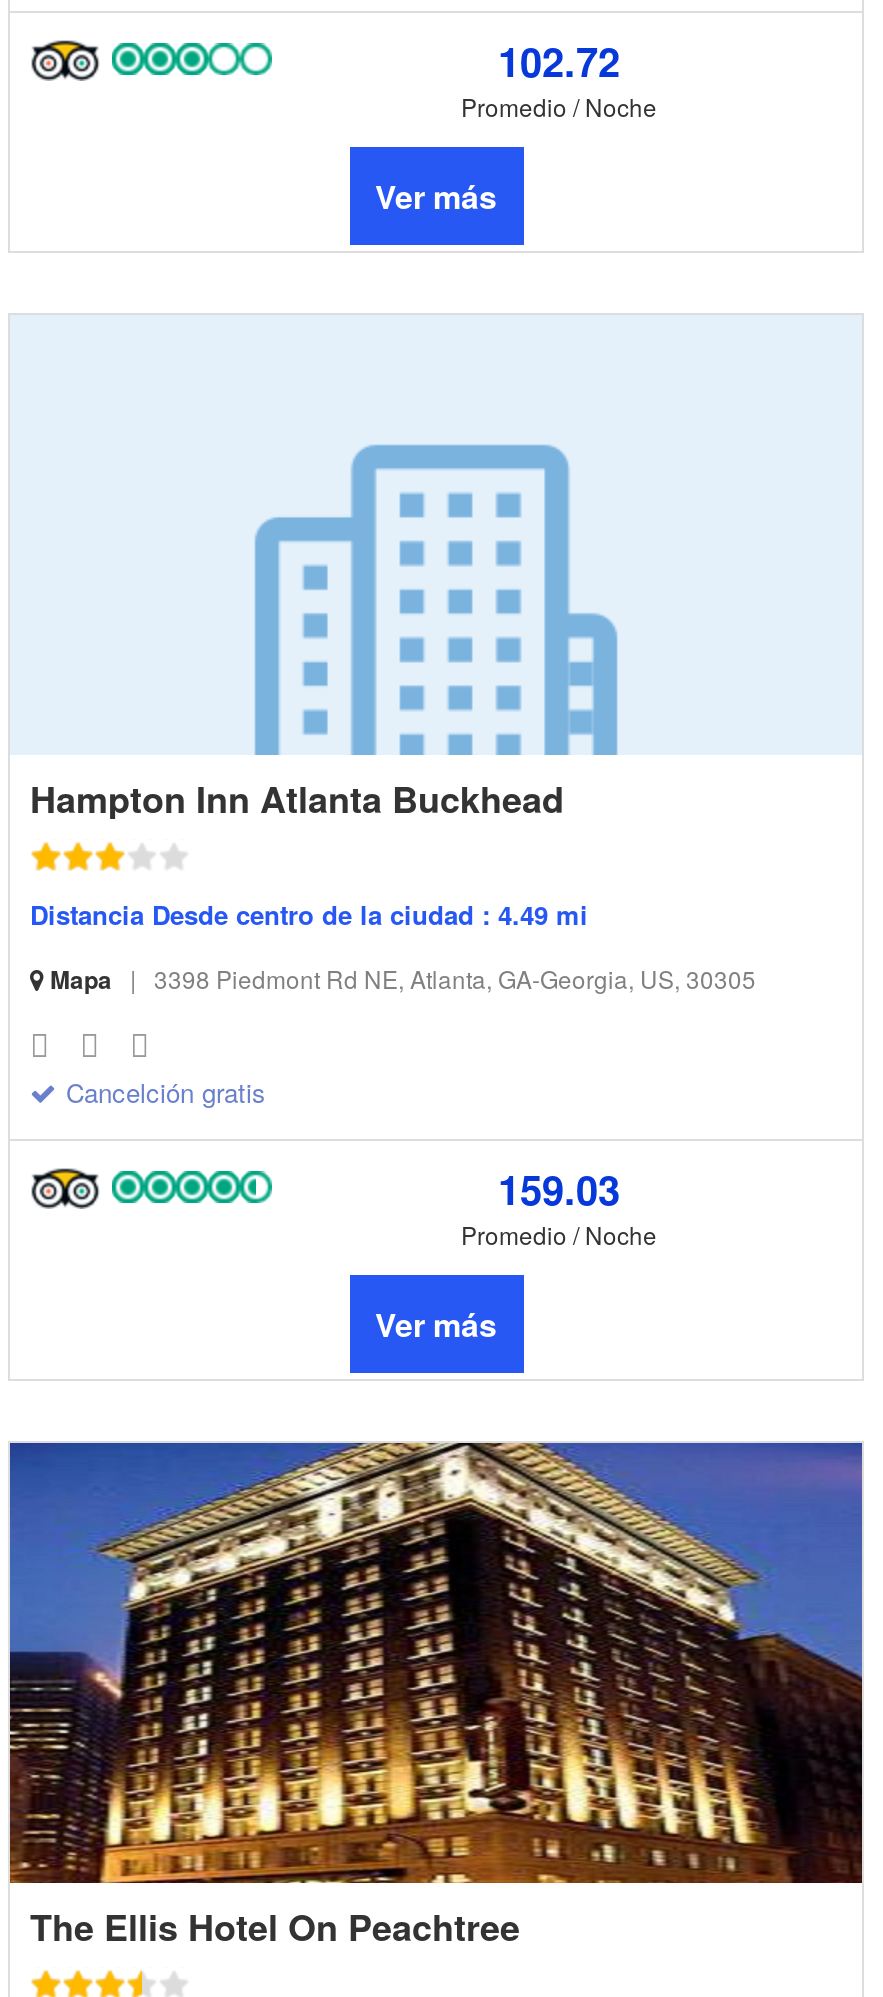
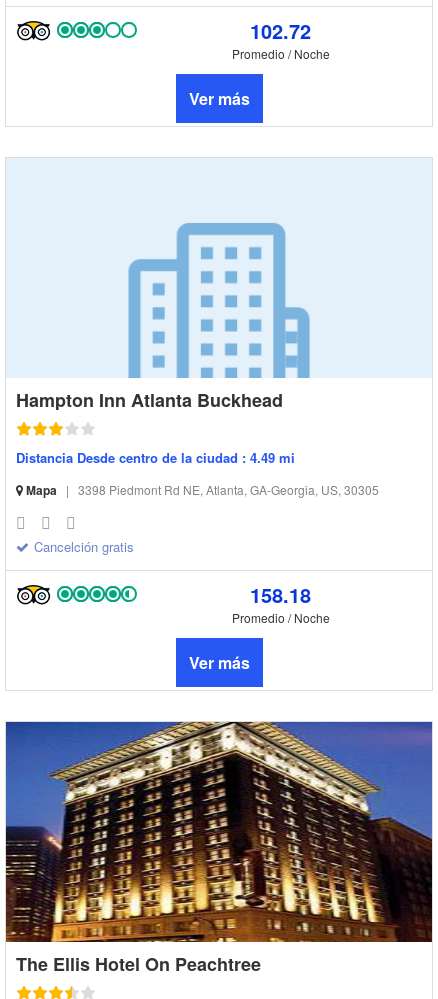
- 159.03
+ 158.18
